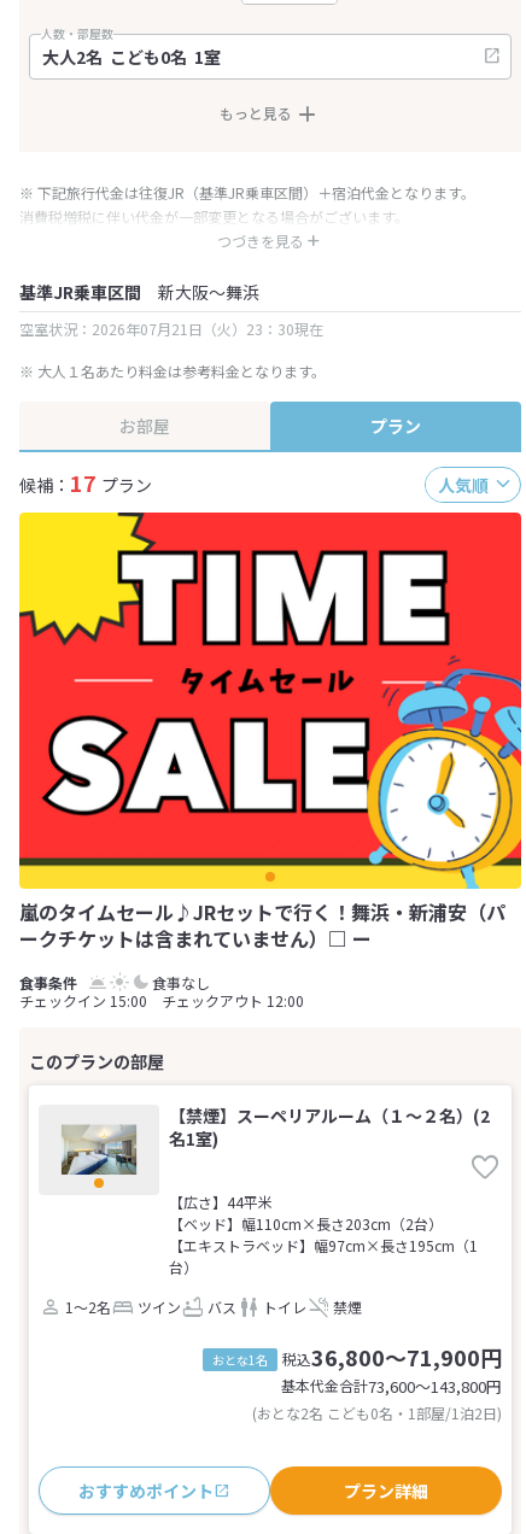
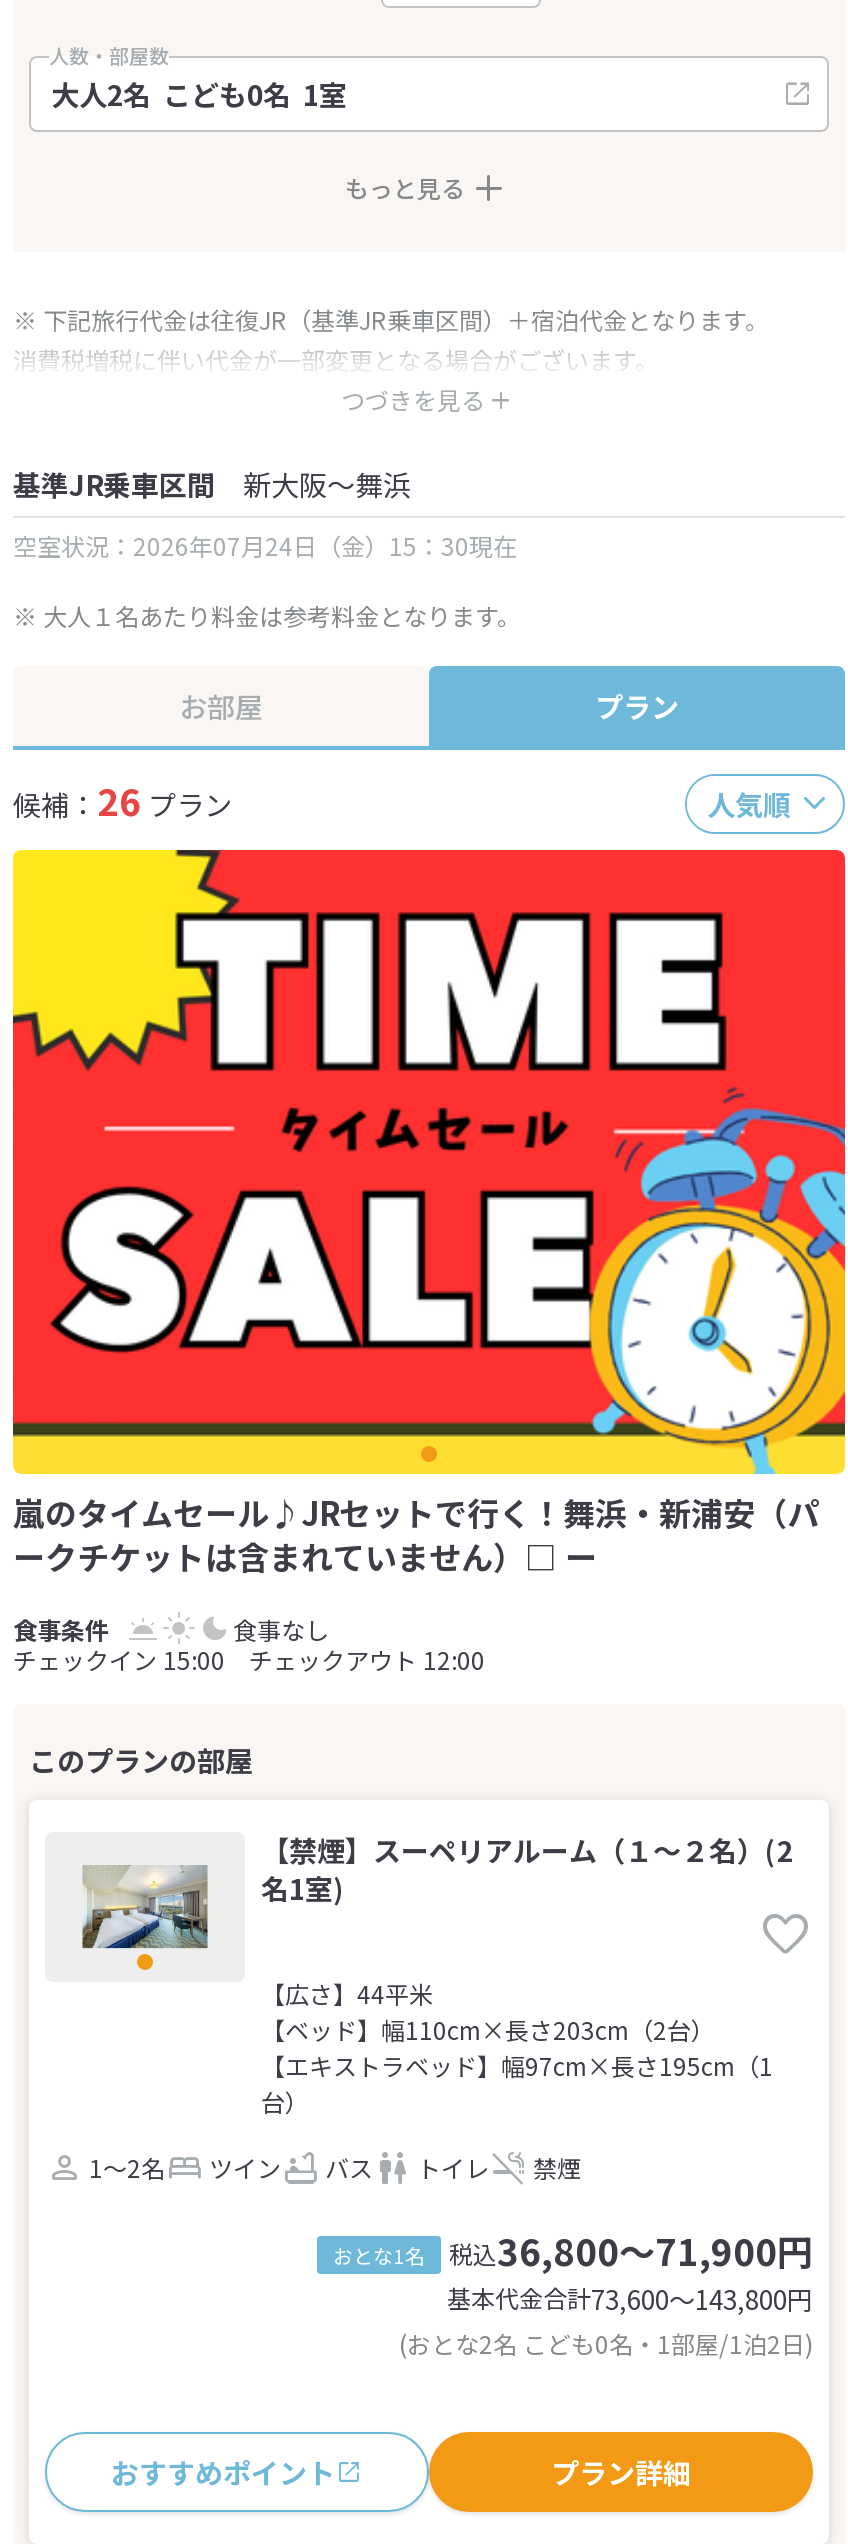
- 空室状況：2026年07月21日（火）23：30現在
+ 空室状況：2026年07月24日（金）15：30現在

- 候補：17 プラン
+ 候補：26 プラン
